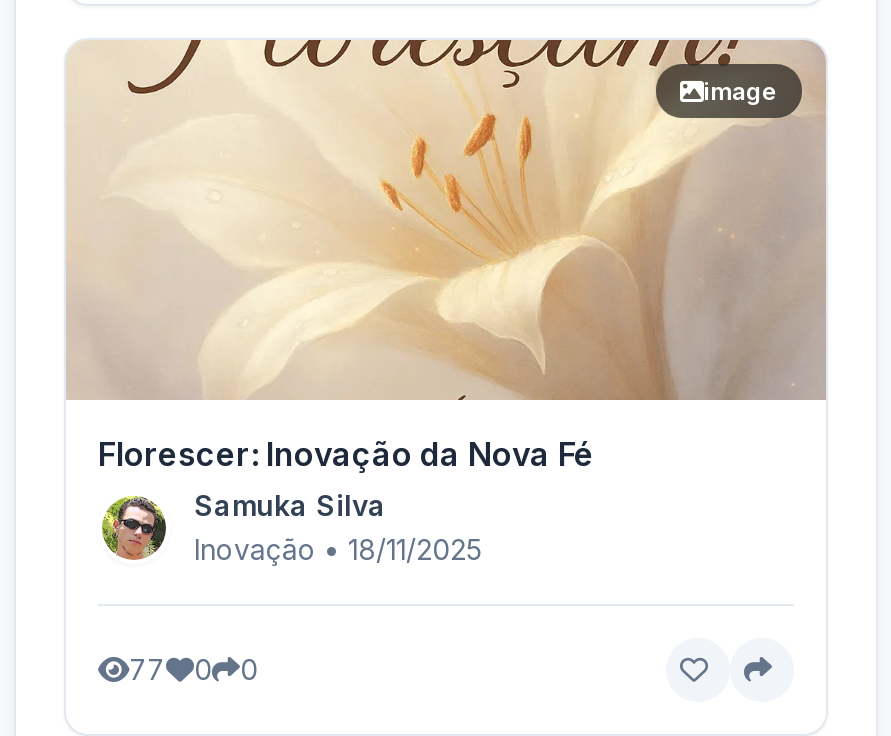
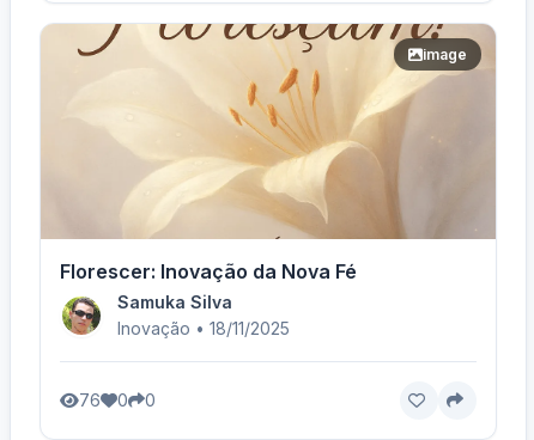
- 77 0 0
+ 76 0 0
